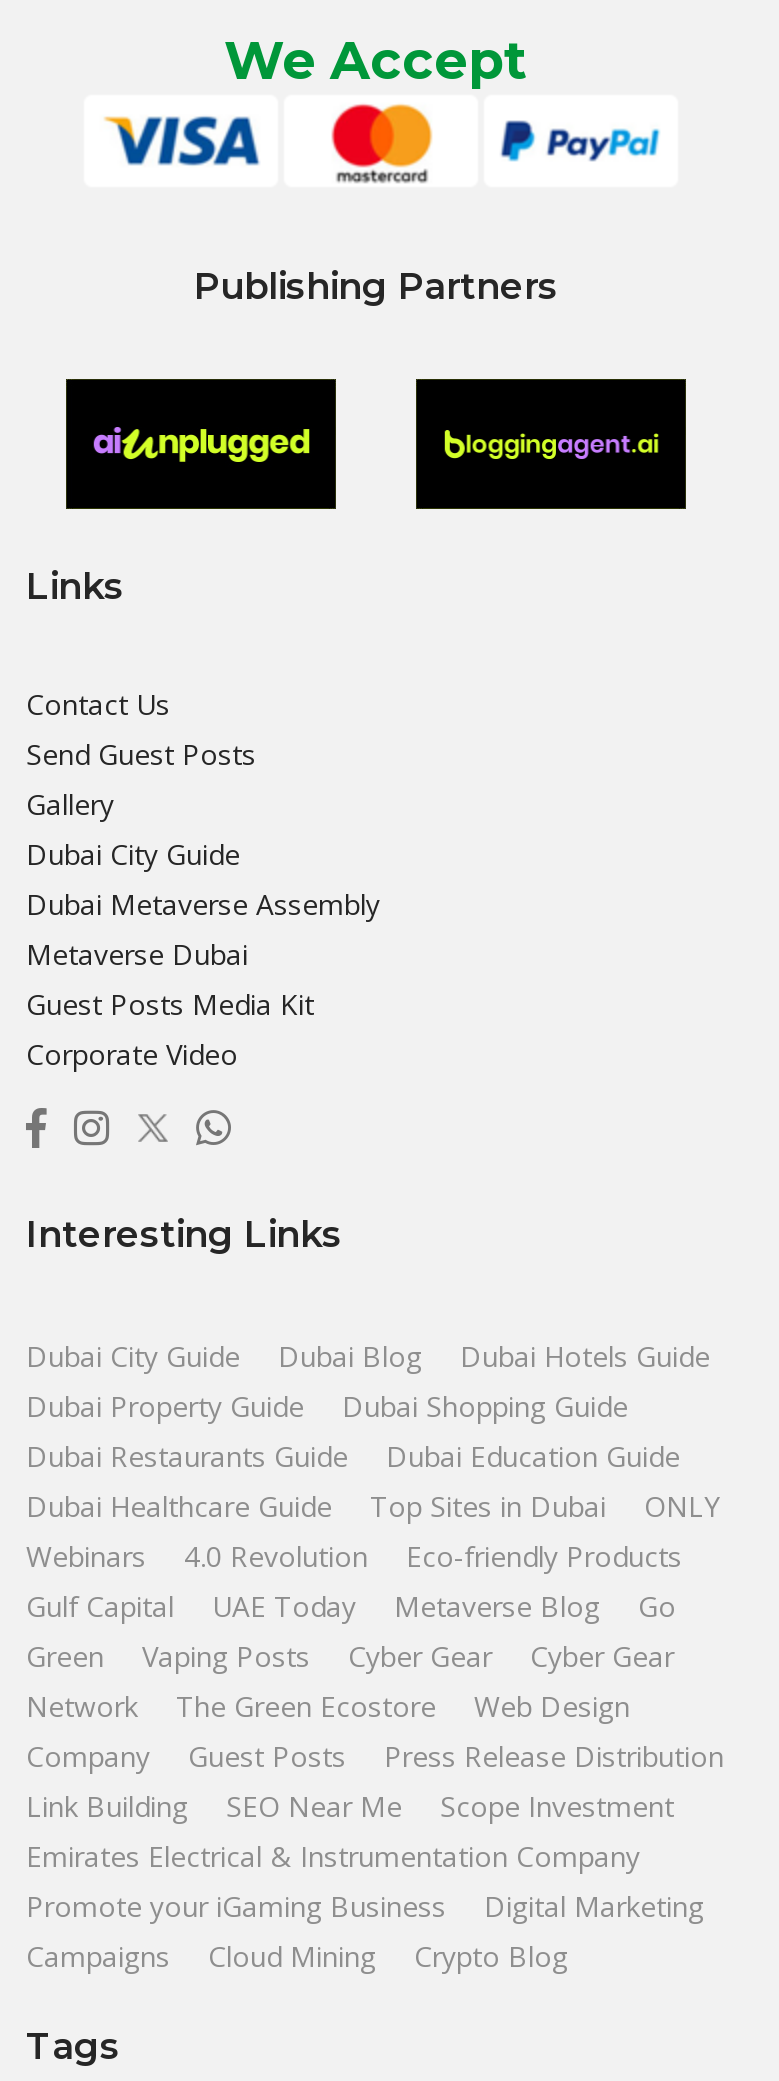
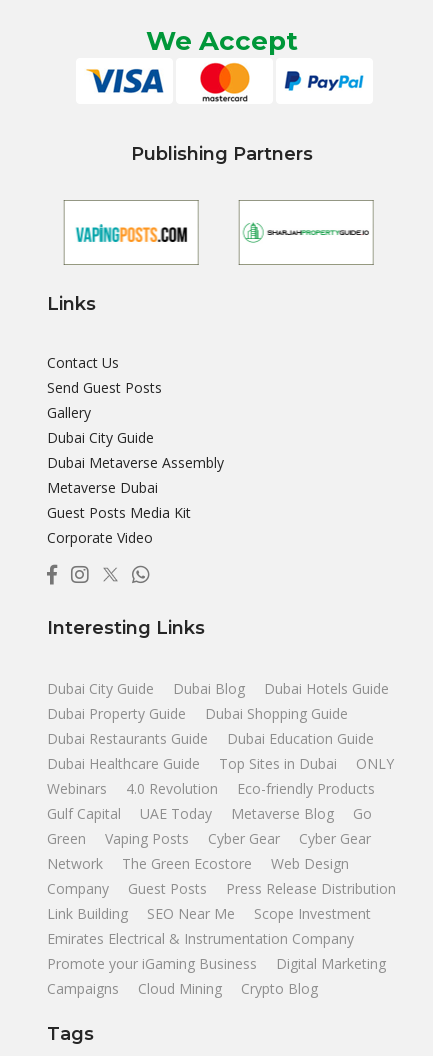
- [image]
+ [image]

- [image]
+ [image]
